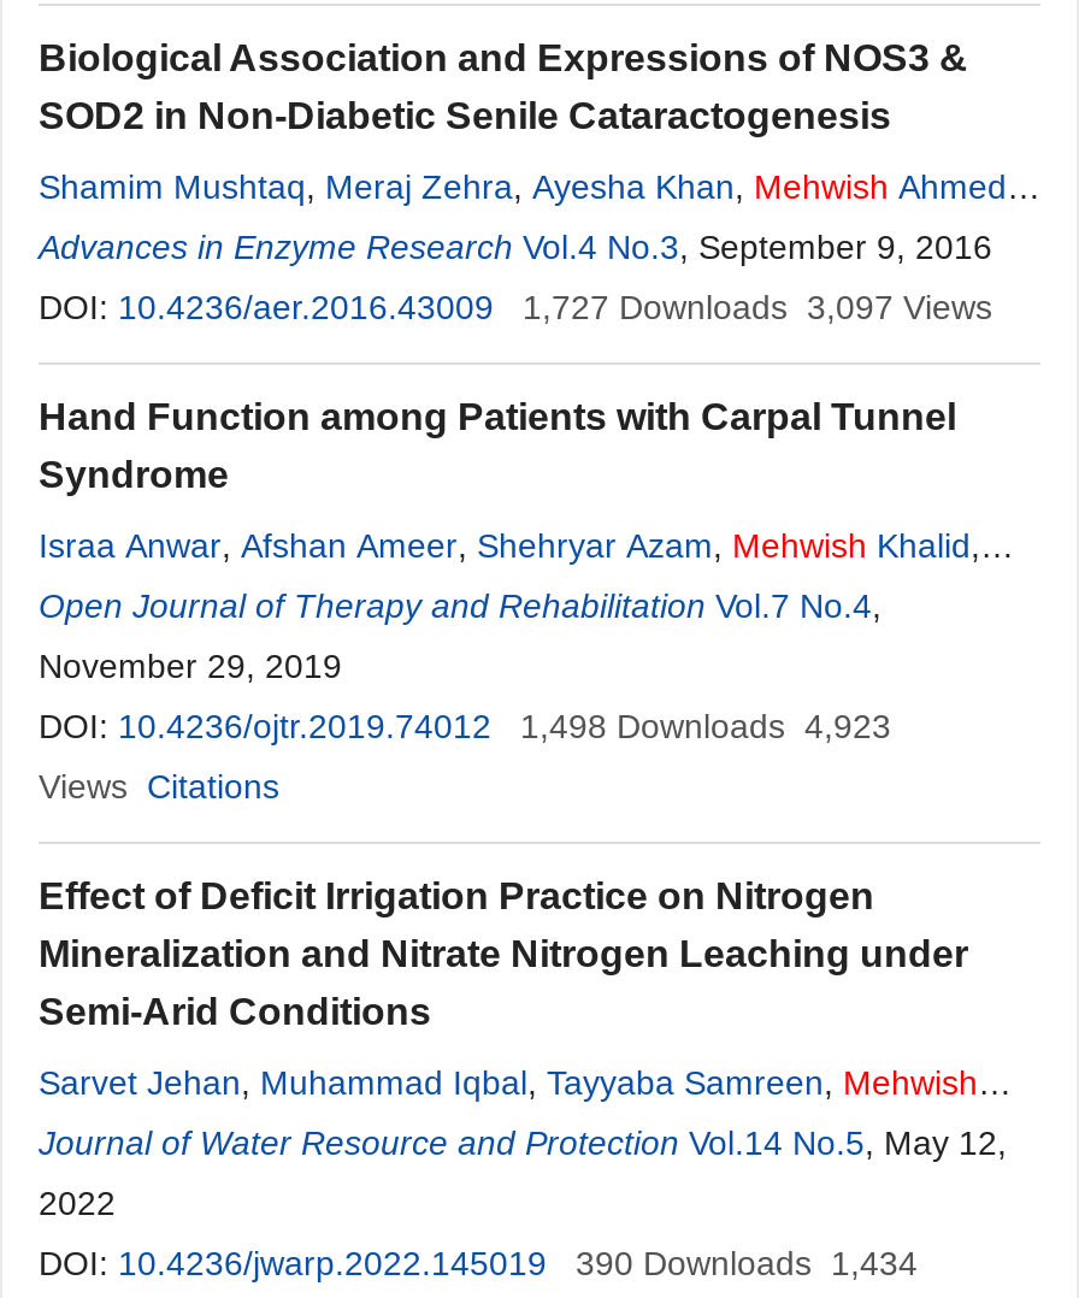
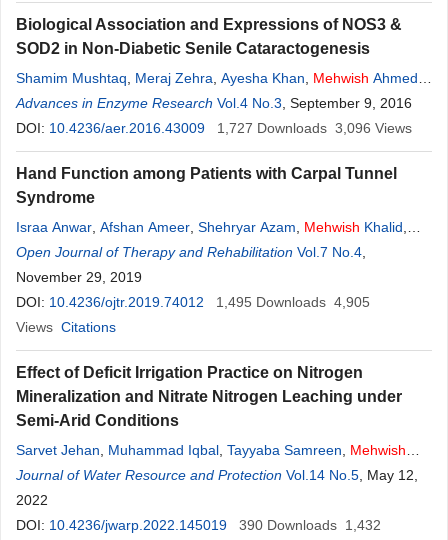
- 1,727 Downloads 3,097 Views
+ 1,727 Downloads 3,096 Views

- DOI: 10.4236/ojtr.2019.74012 1,498 Downloads 4,923
+ DOI: 10.4236/ojtr.2019.74012 1,495 Downloads 4,905

- DOI: 10.4236/jwarp.2022.145019 390 Downloads 1,434
+ DOI: 10.4236/jwarp.2022.145019 390 Downloads 1,432
